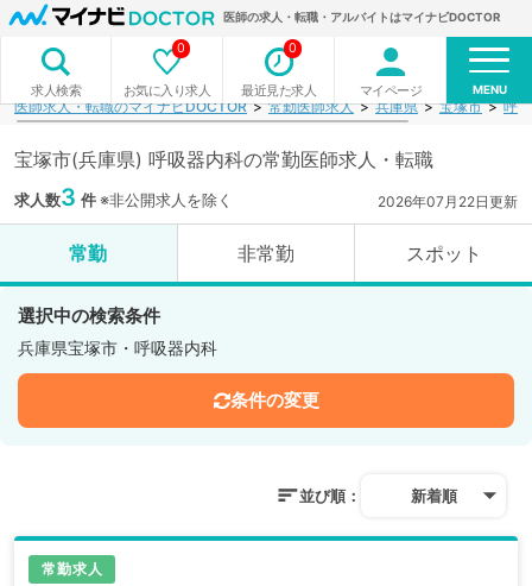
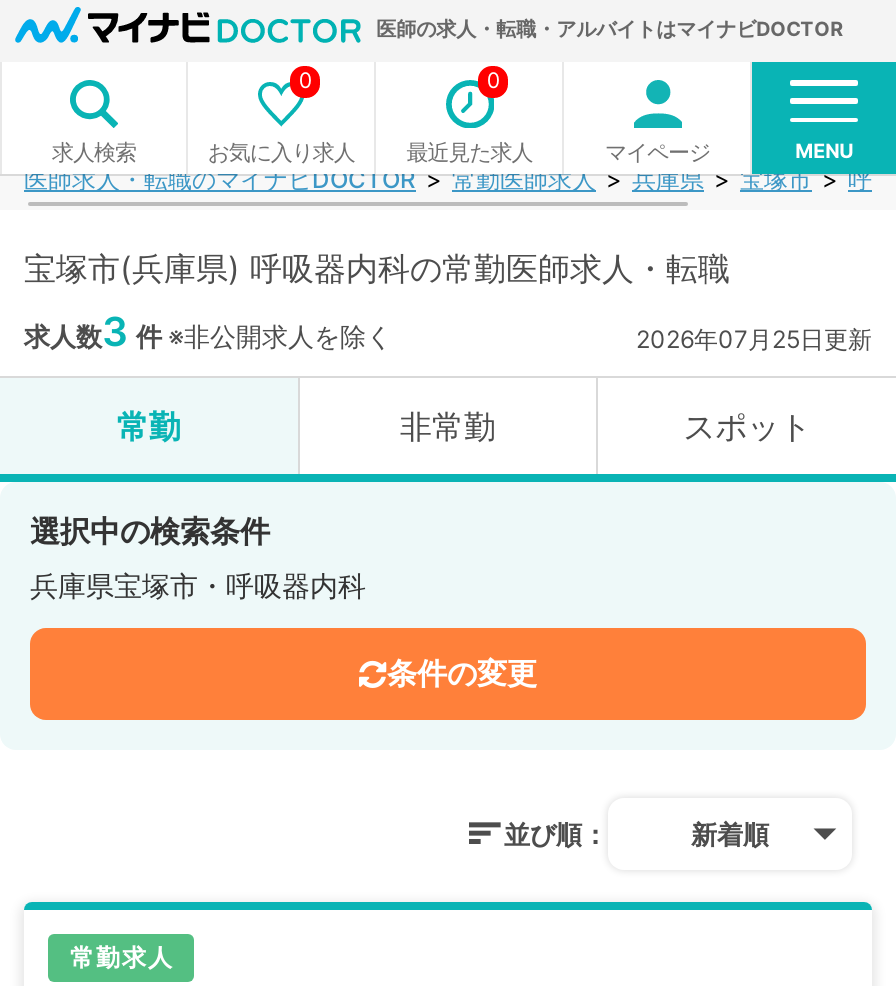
- 2026年07月22日更新
+ 2026年07月25日更新
